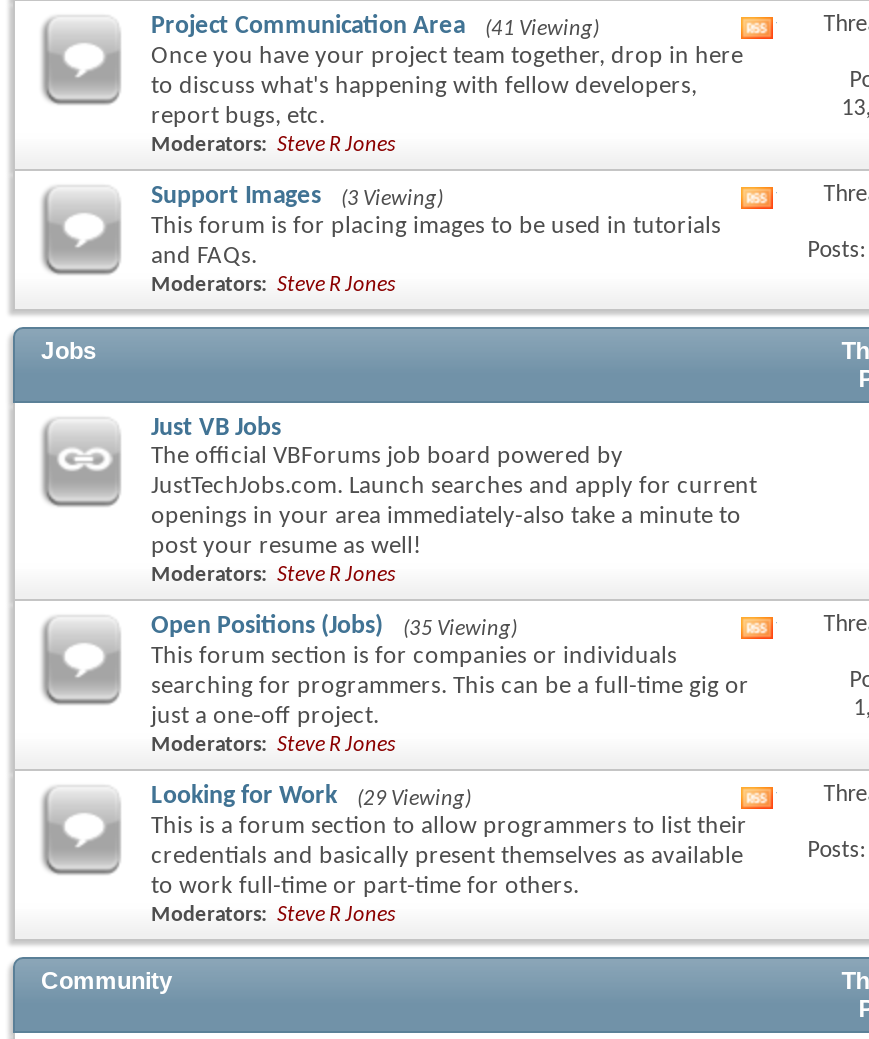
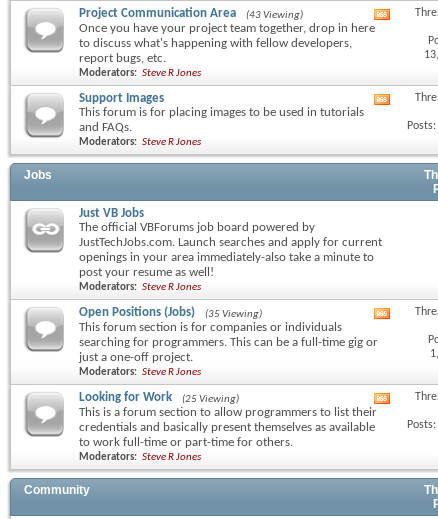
- Project Communication Area (41 Viewing)
+ Project Communication Area (43 Viewing)

- (3 Viewing)

- Looking for Work (29 Viewing)
+ Looking for Work (25 Viewing)
